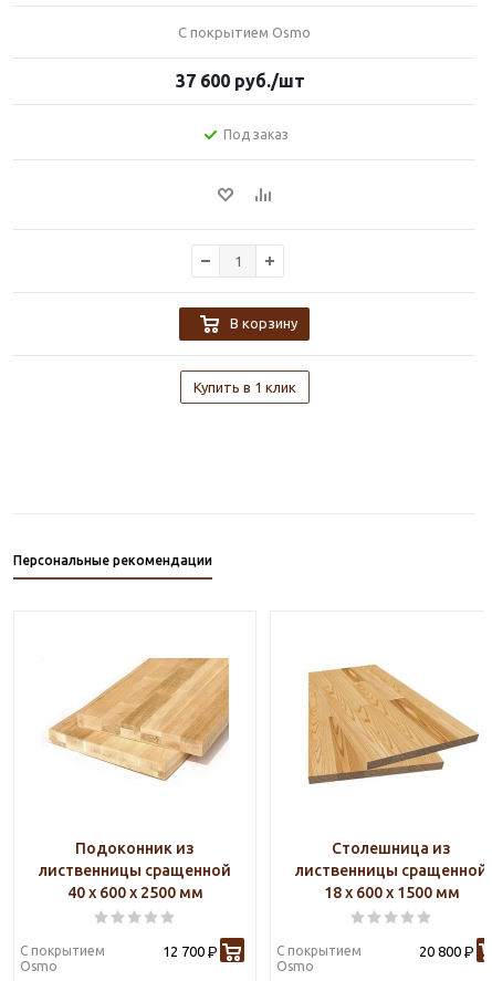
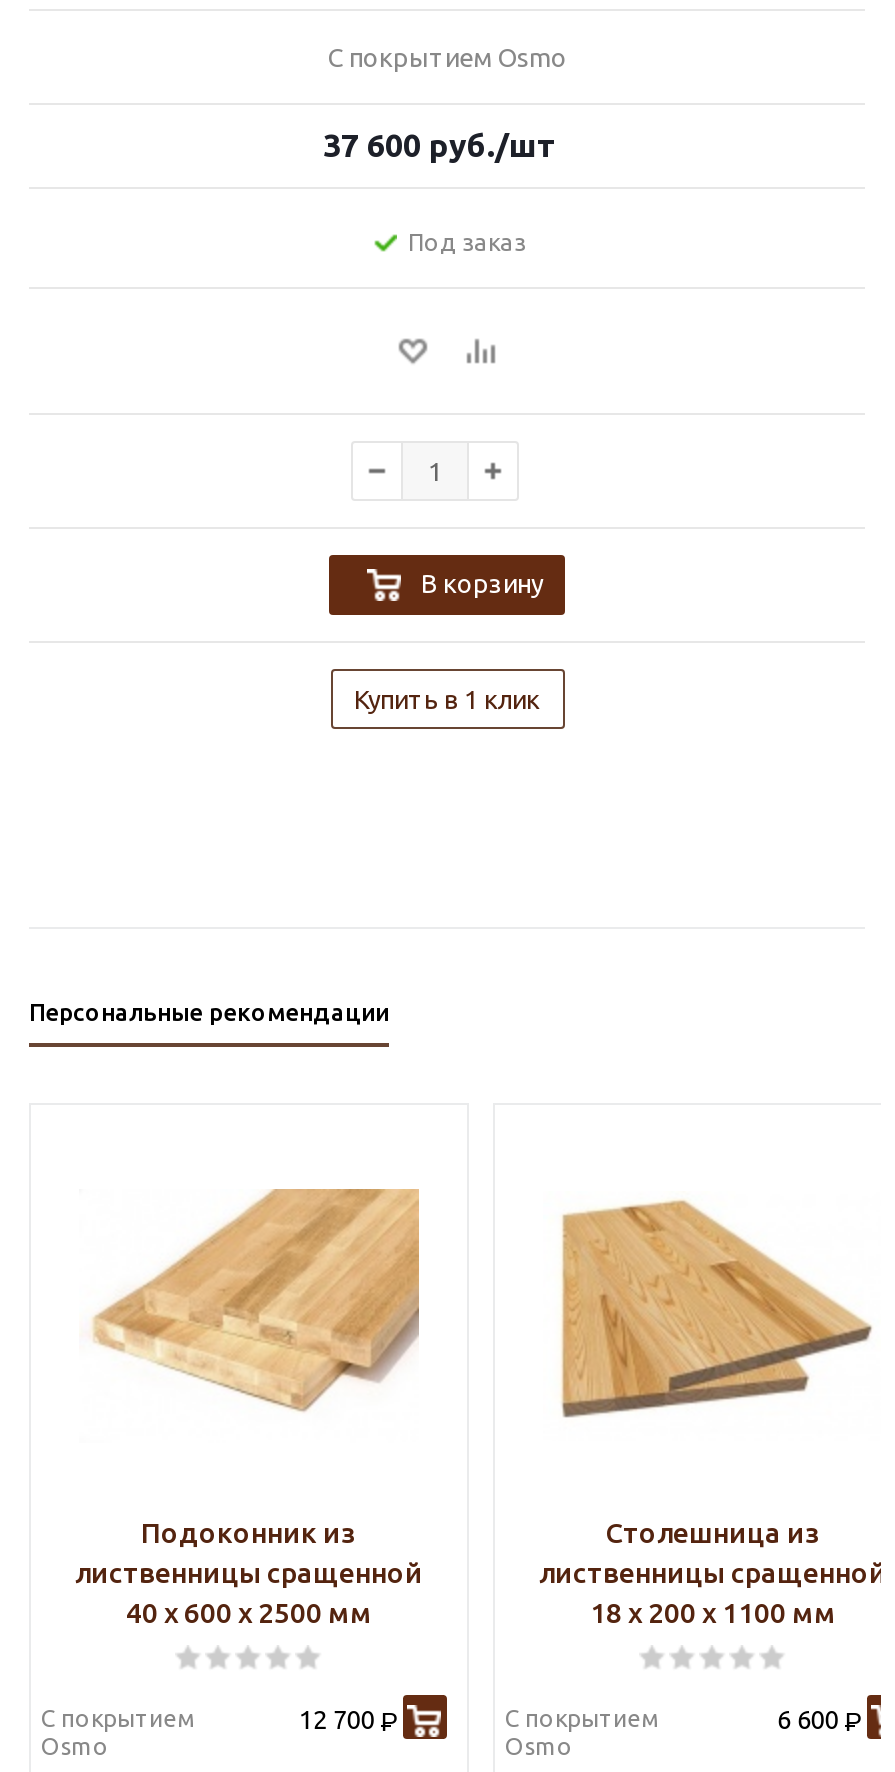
- 18 х 600 х 1500 мм
+ 18 х 200 х 1100 мм

- 20 800 Р
+ 6 600 Р
